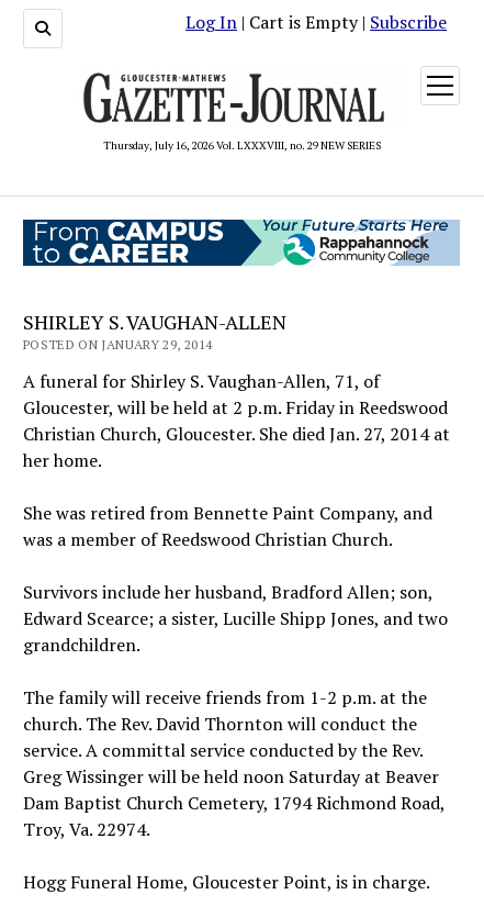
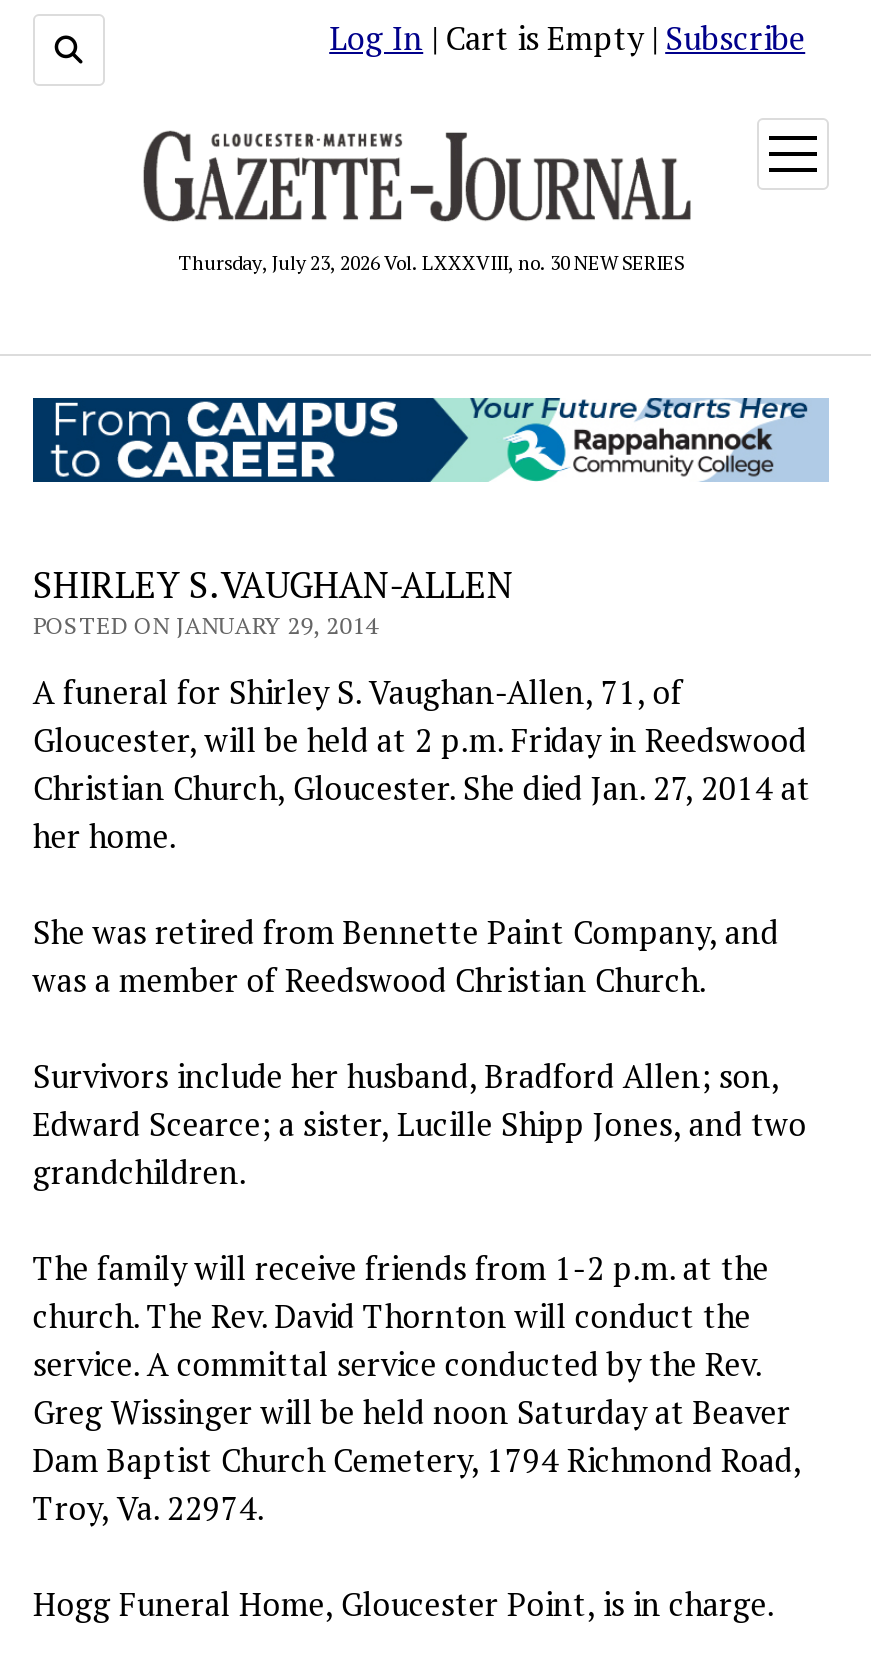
- Thursday, July 16, 2026 Vol. LXXXVIII, no. 29 NEW SERIES
+ Thursday, July 23, 2026 Vol. LXXXVIII, no. 30 NEW SERIES
